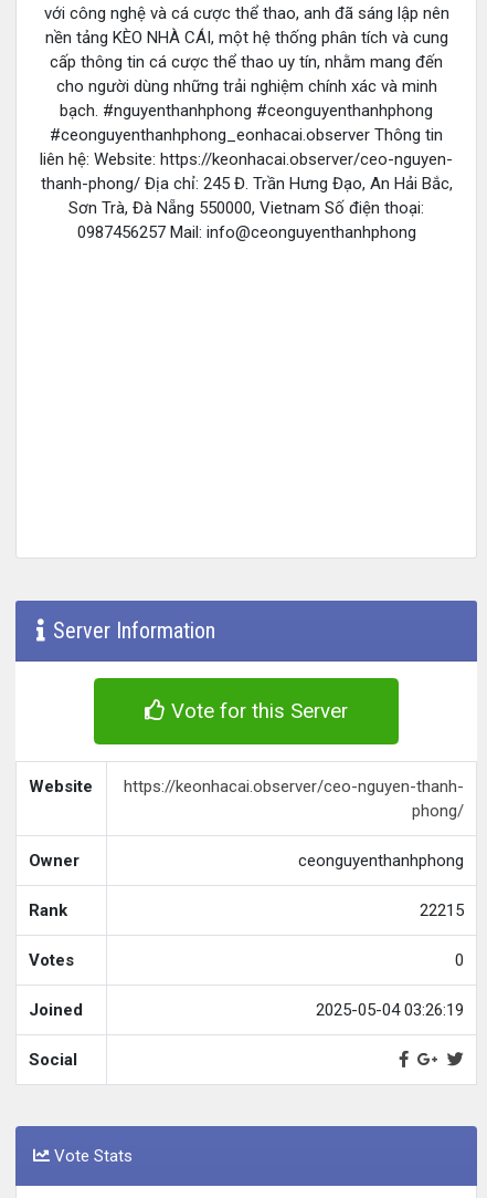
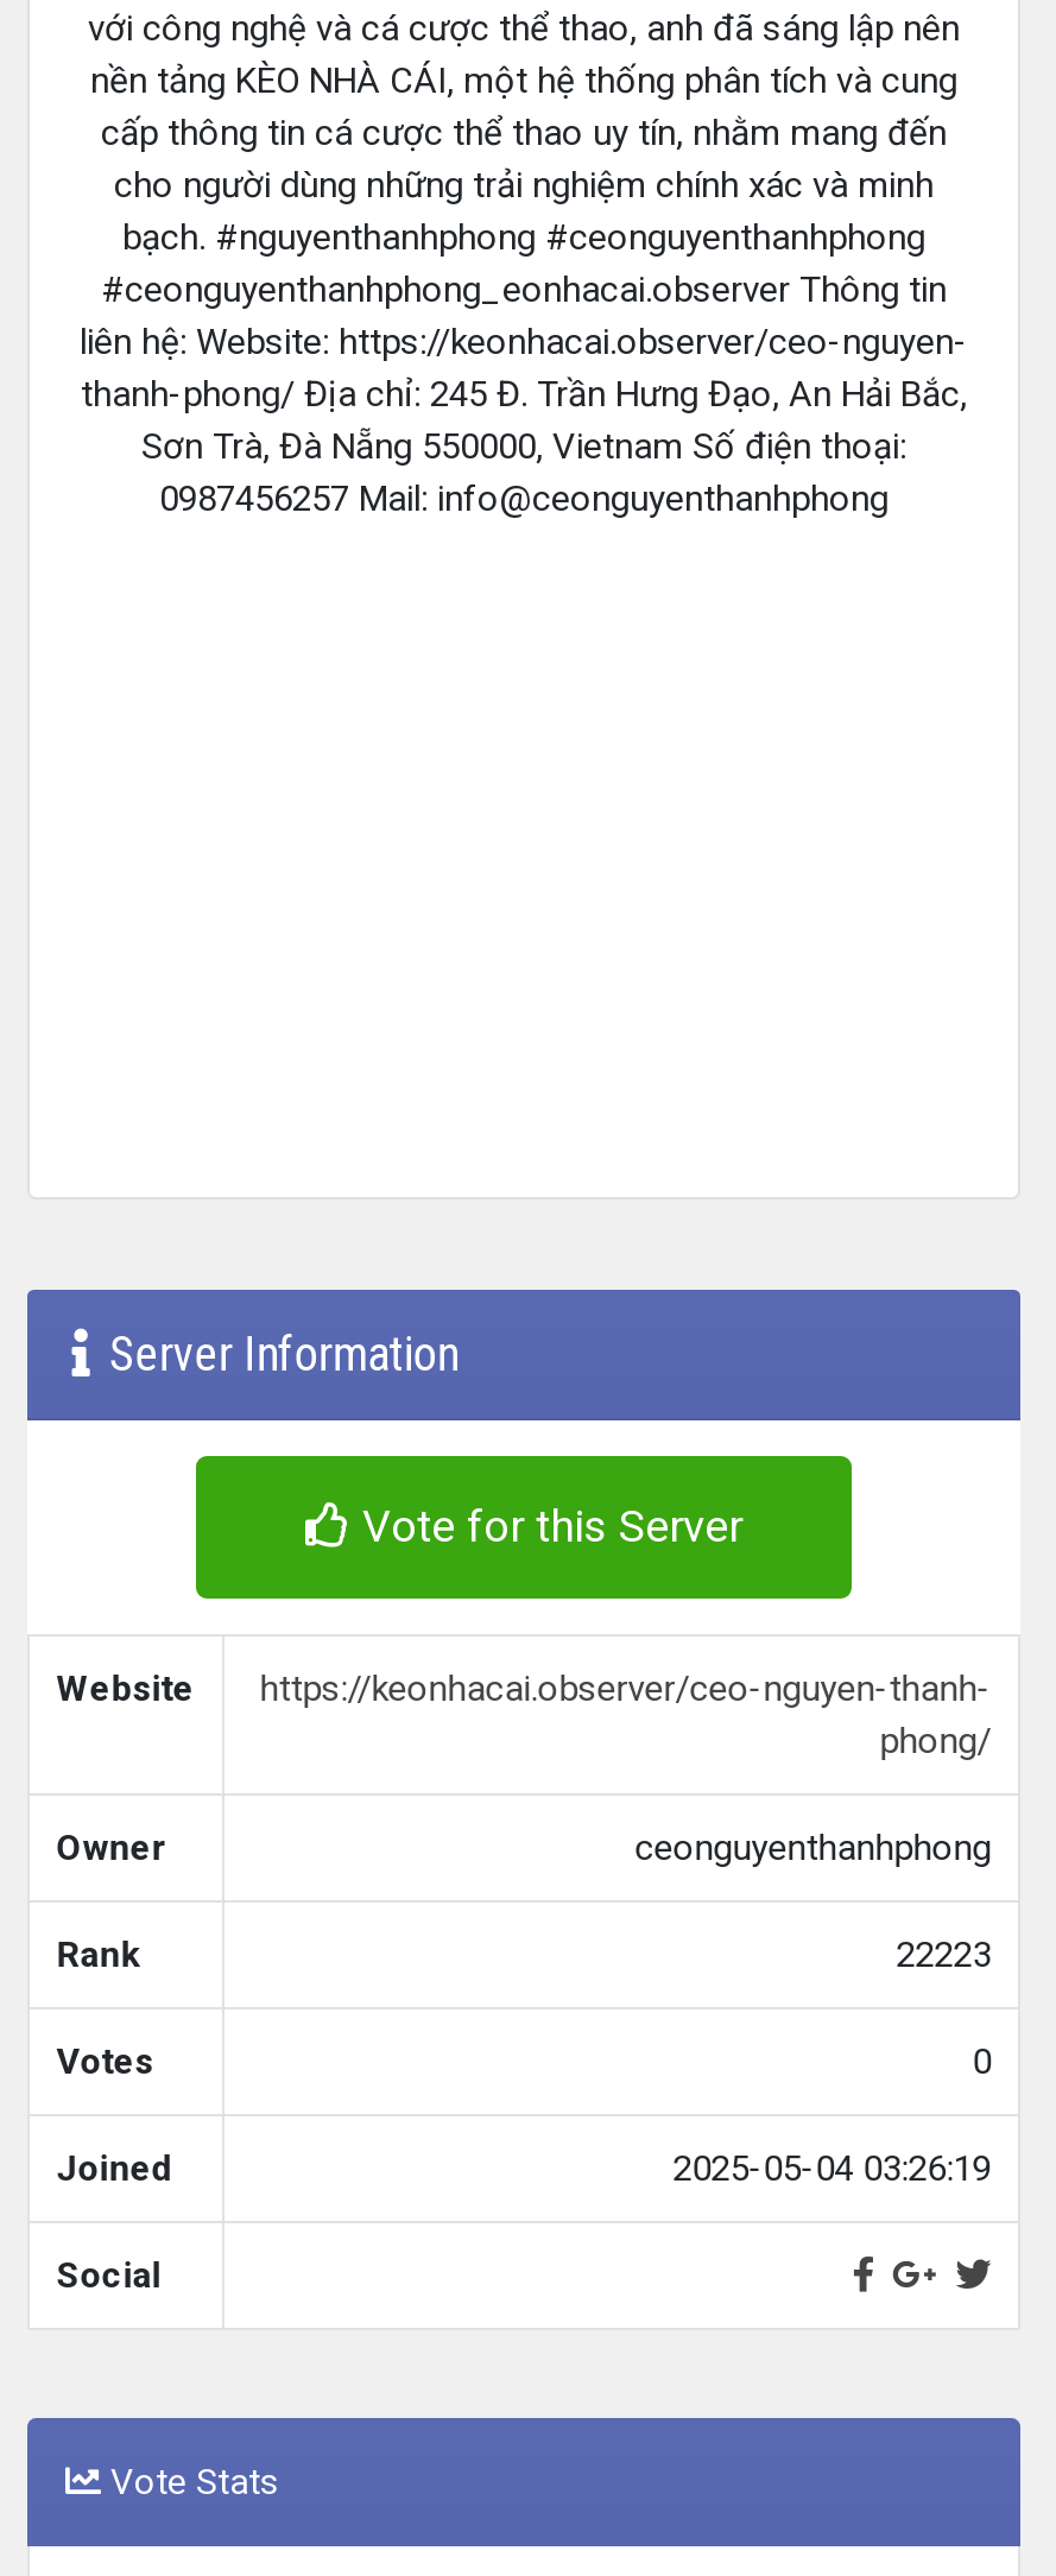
- 22215
+ 22223
